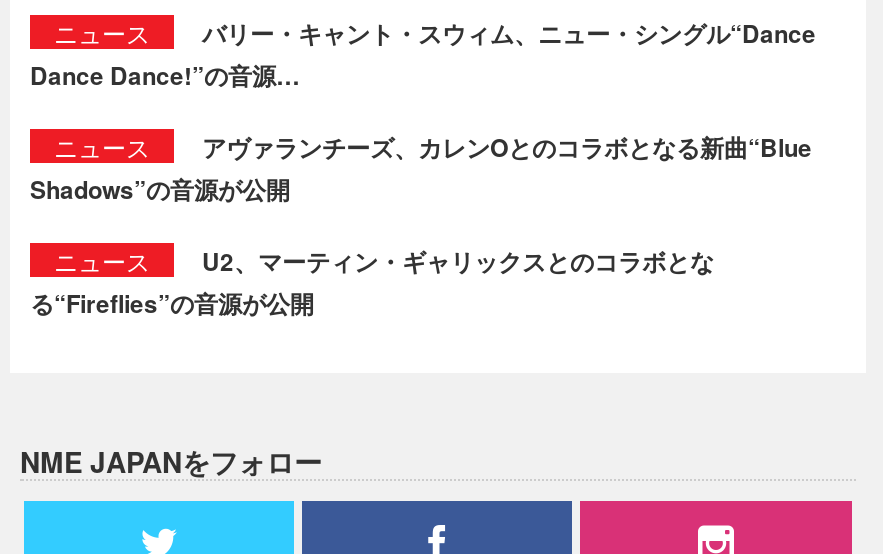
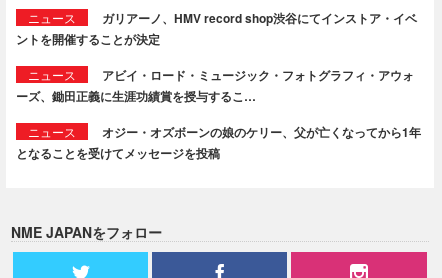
- バリー・キャント・スウィム、ニュー・シングル“Dance
- Dance Dance!”の音源…
+ ガリアーノ、HMV record shop渋谷にてインストア・イベ
+ ントを開催することが決定

- アヴァランチーズ、カレンOとのコラボとなる新曲“Blue
- Shadows”の音源が公開
+ アビイ・ロード・ミュージック・フォトグラフィ・アウォ
+ ーズ、鋤田正義に生涯功績賞を授与するこ…

- U2、マーティン・ギャリックスとのコラボとな
- る“Fireflies”の音源が公開
+ オジー・オズボーンの娘のケリー、父が亡くなってから1年
+ となることを受けてメッセージを投稿
